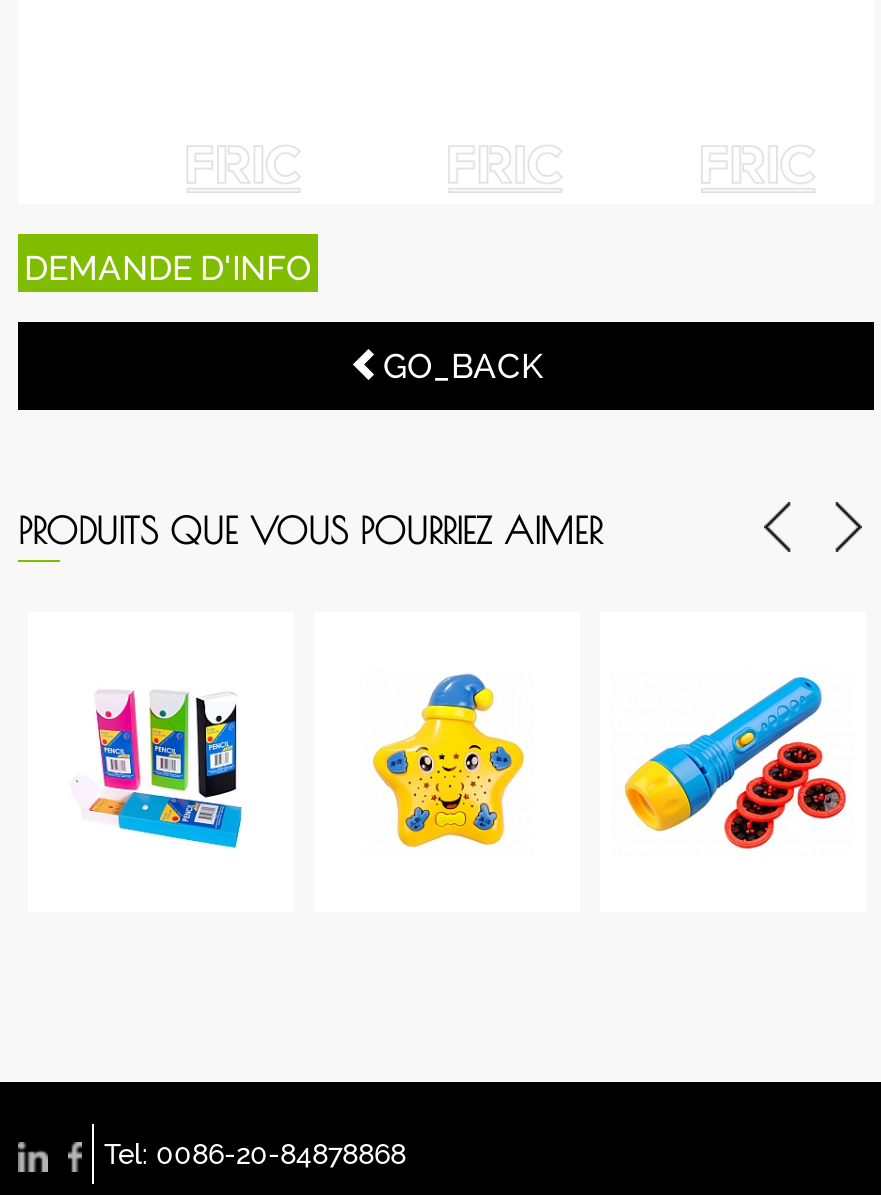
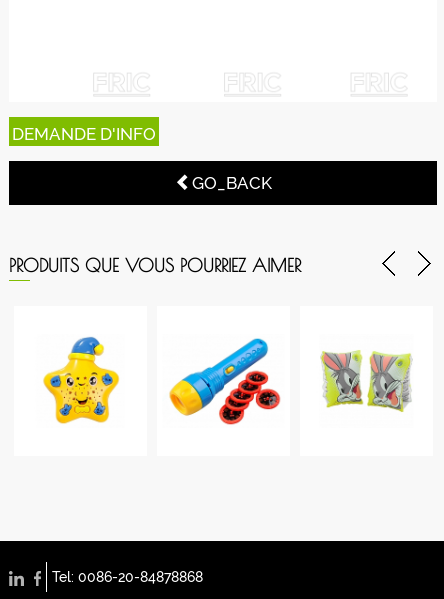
- [image]
+ [image]

- [image]
+ [image]

- [image]
+ [image]
